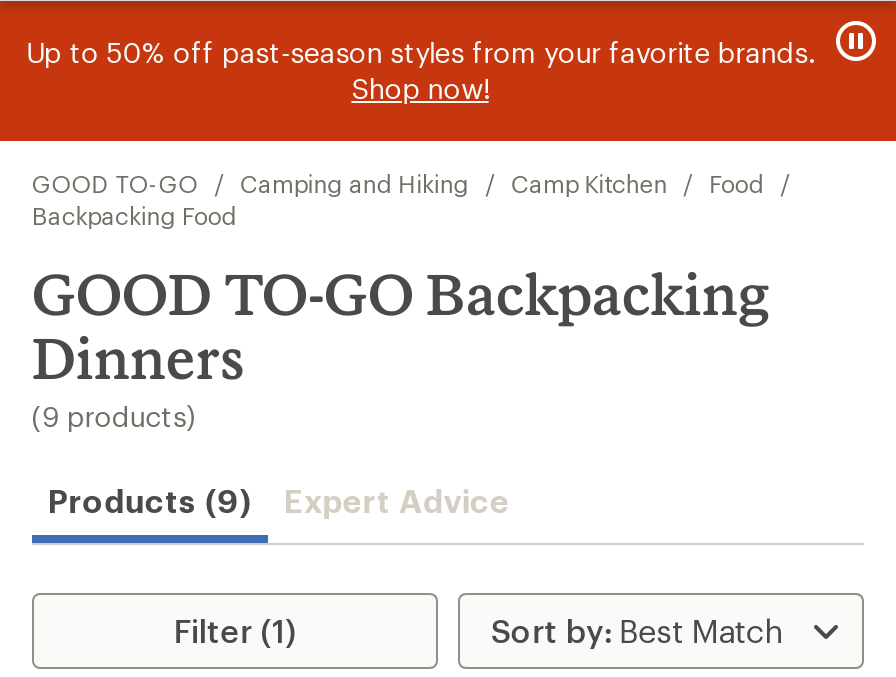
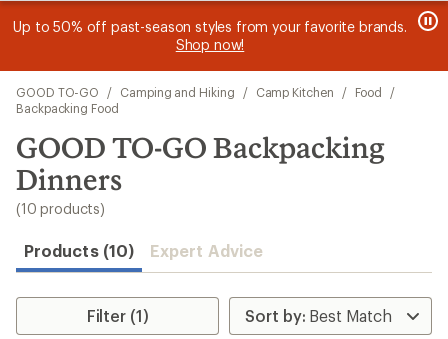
- (9 products)
+ (10 products)

- Products (9) Expert Advice
+ Products (10) Expert Advice
